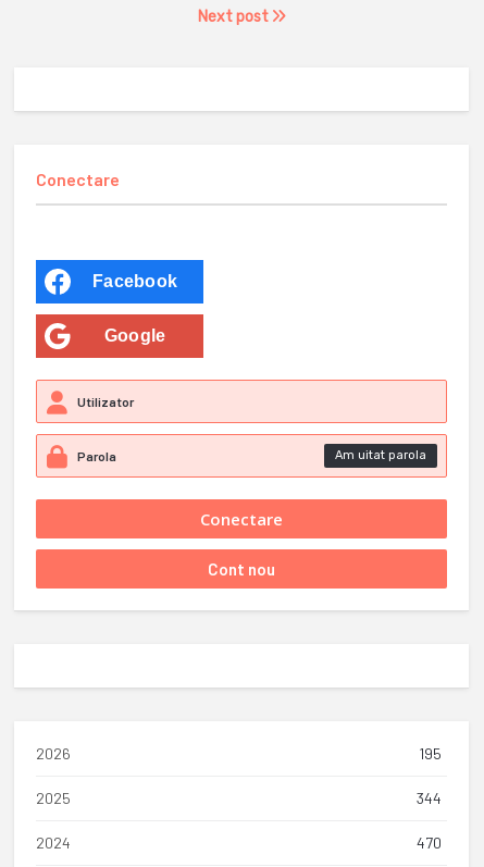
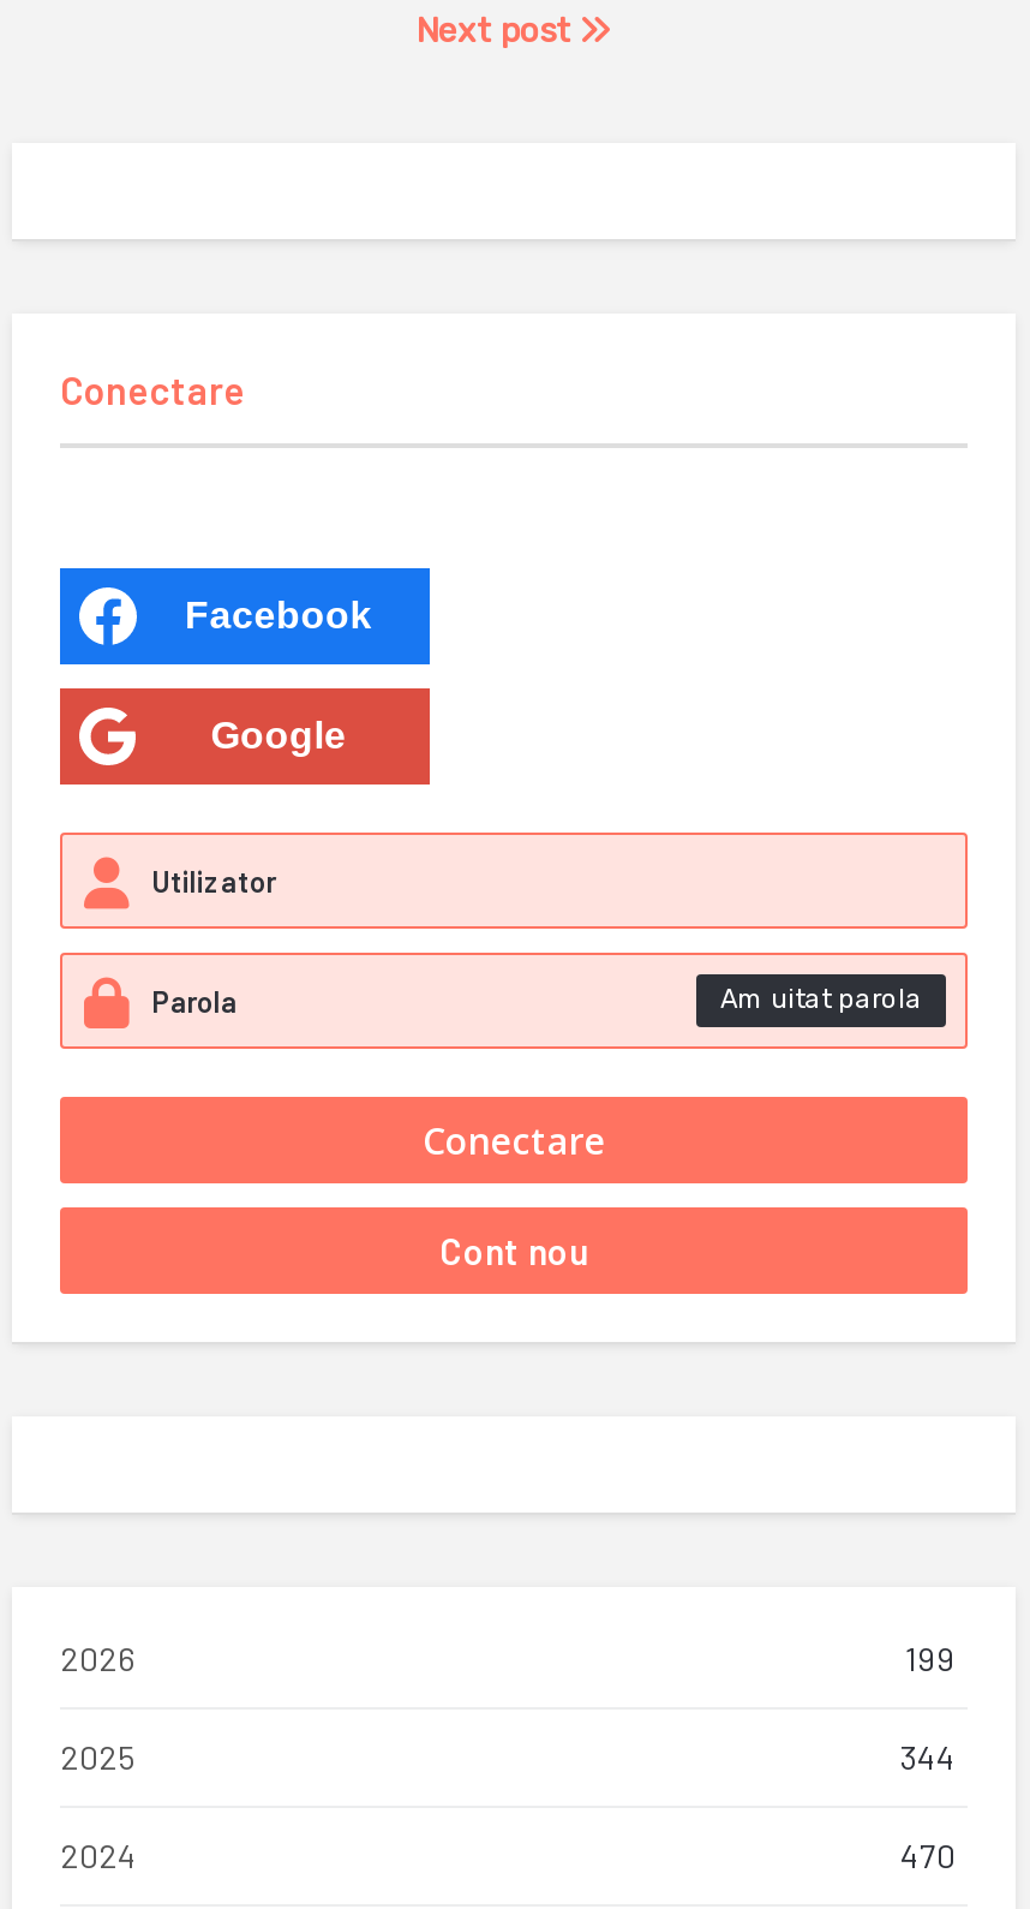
- 195
+ 199
